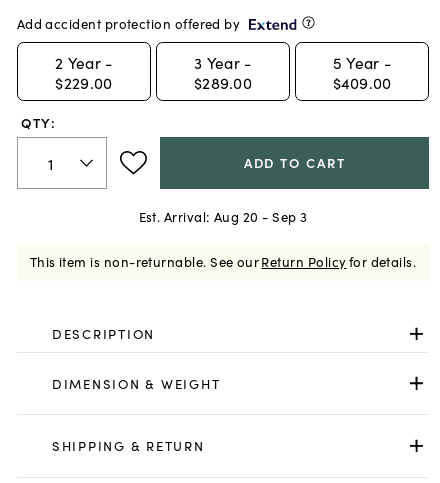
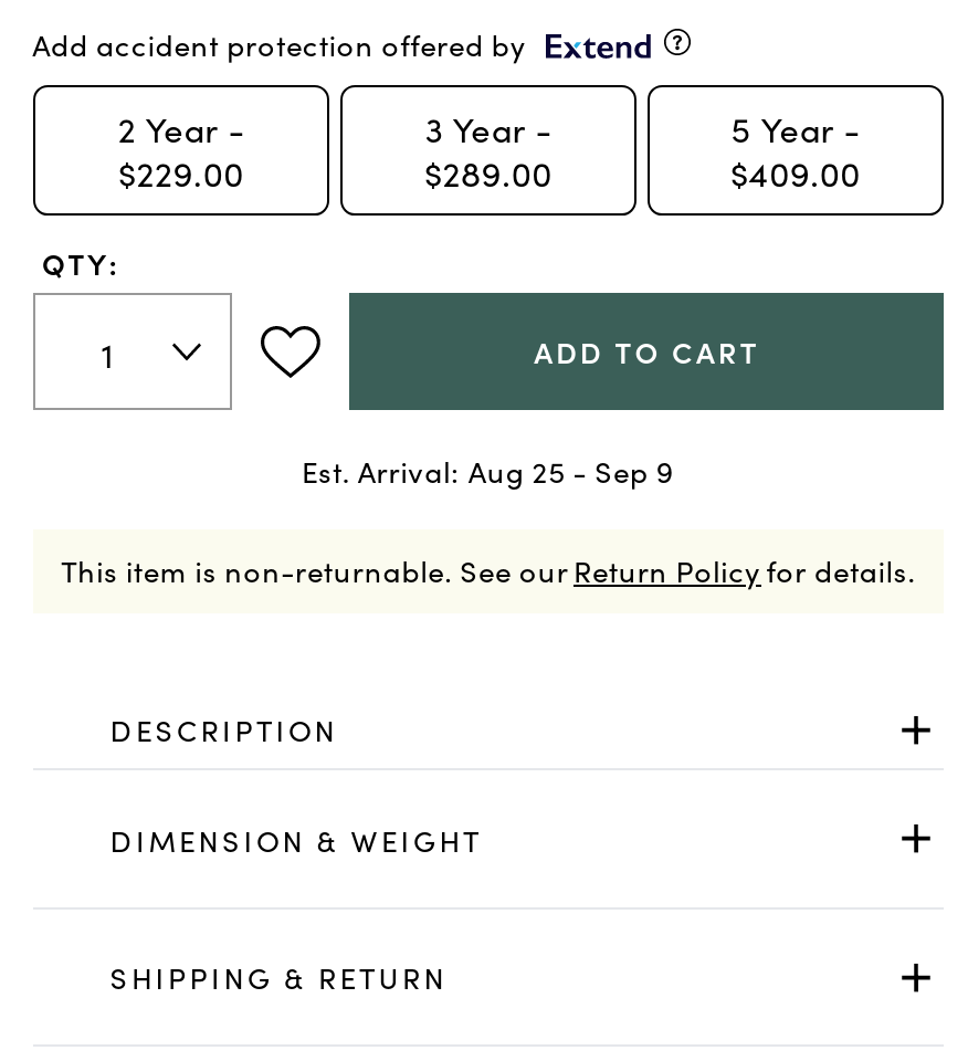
- Est. Arrival: Aug 20 - Sep 3
+ Est. Arrival: Aug 25 - Sep 9
